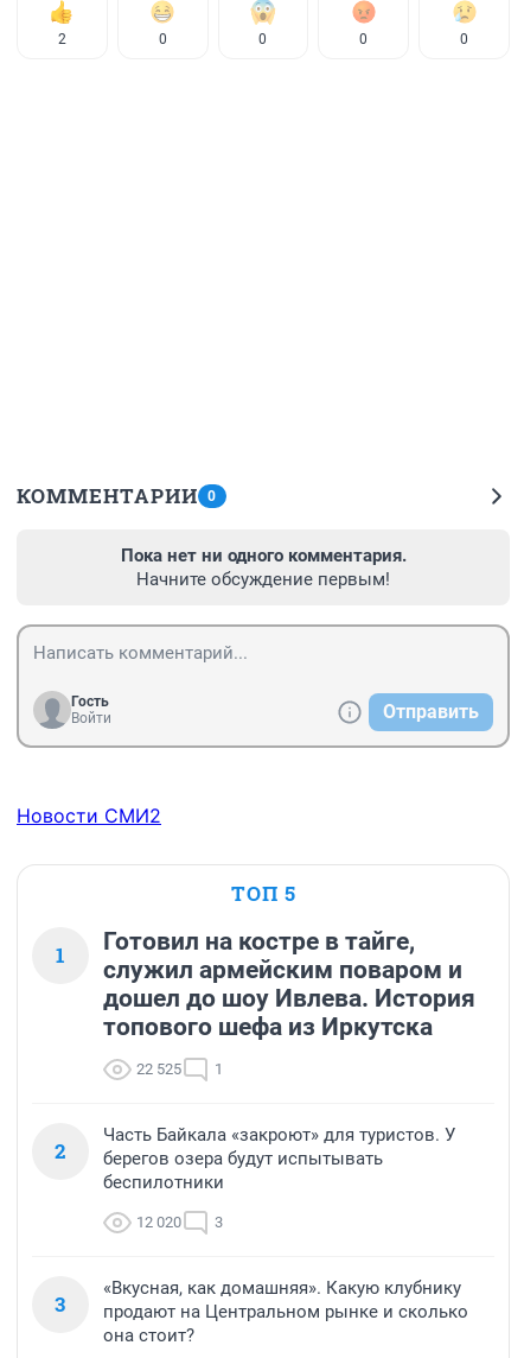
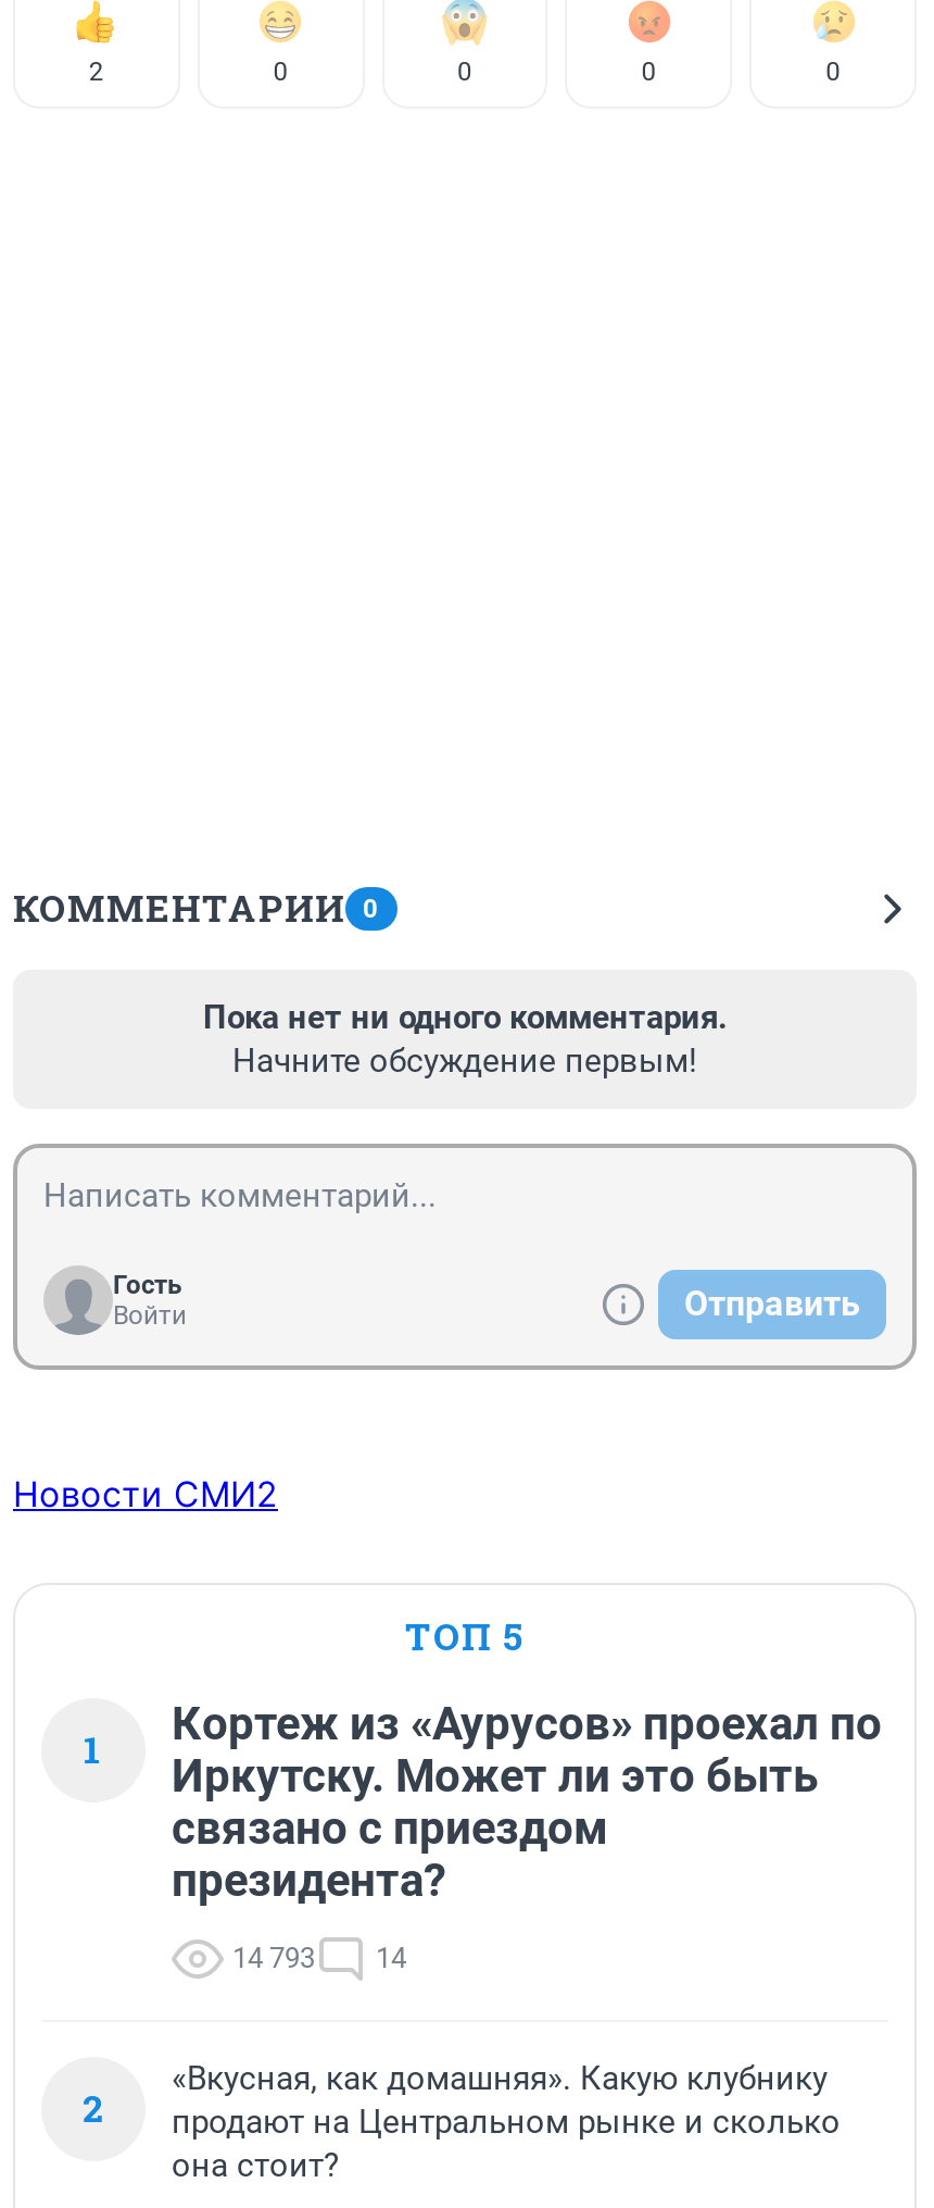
- Готовил на костре в тайге,
- служил армейским поваром и
- дошел до шоу Ивлева. История
- топового шефа из Иркутска
+ Кортеж из «Аурусов» проехал по
+ Иркутску. Может ли это быть
+ связано с приездом
+ президента?

- 22 525
- 1
+ 14 793
+ 14

- Часть Байкала «закроют» для туристов. У
- берегов озера будут испытывать
- беспилотники
- 12 020
- 3
- 3
